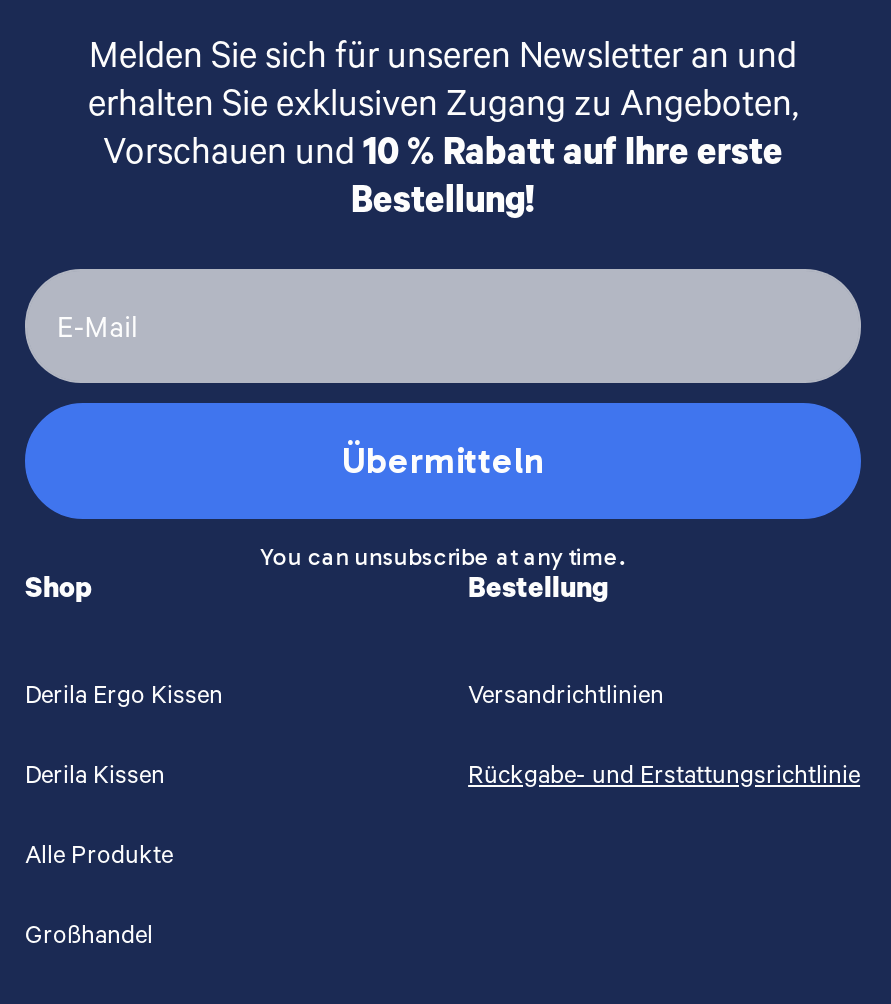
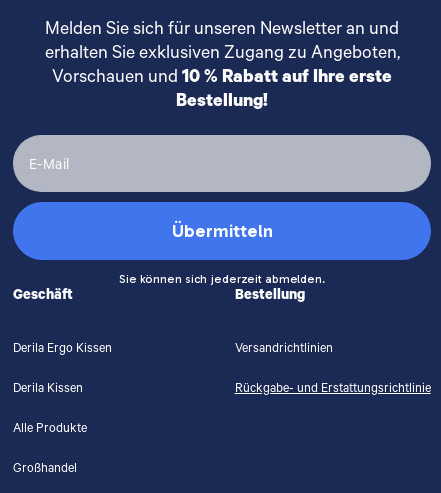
- You can unsubscribe at any time.
- Shop
+ Sie können sich jederzeit abmelden.
+ Geschäft
